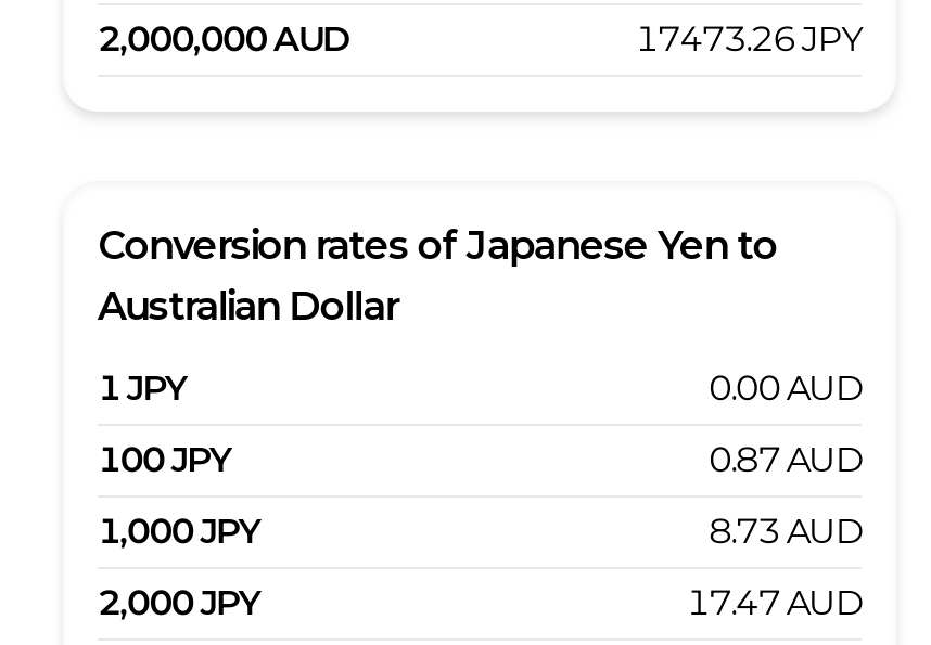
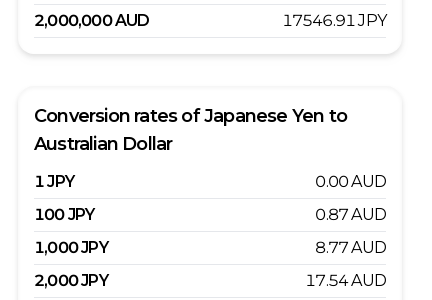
- 17473.26 JPY
+ 17546.91 JPY

- 8.73 AUD
+ 8.77 AUD

- 17.47 AUD
+ 17.54 AUD
